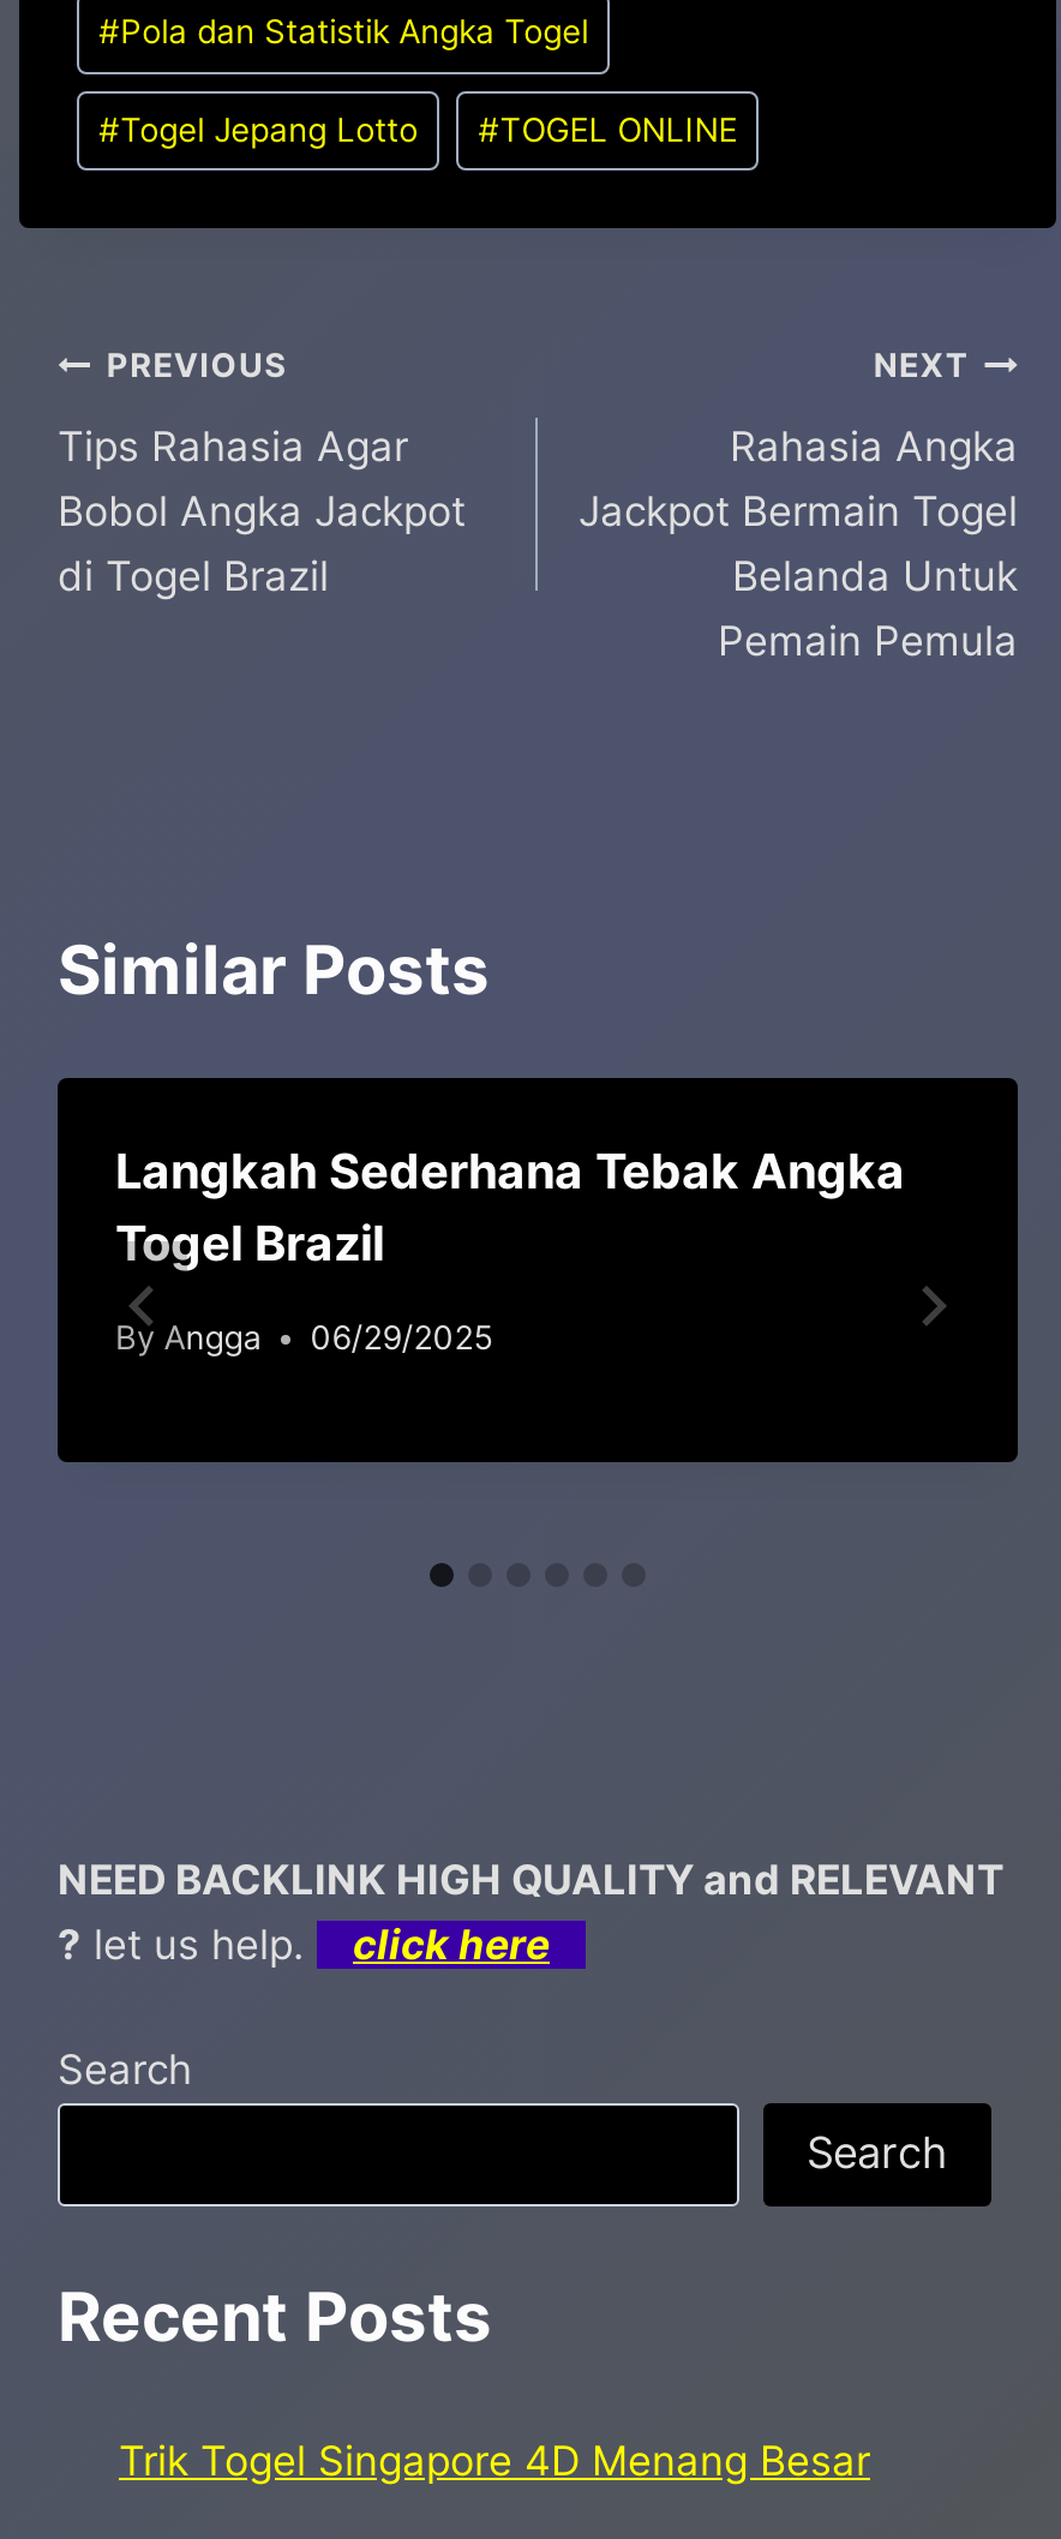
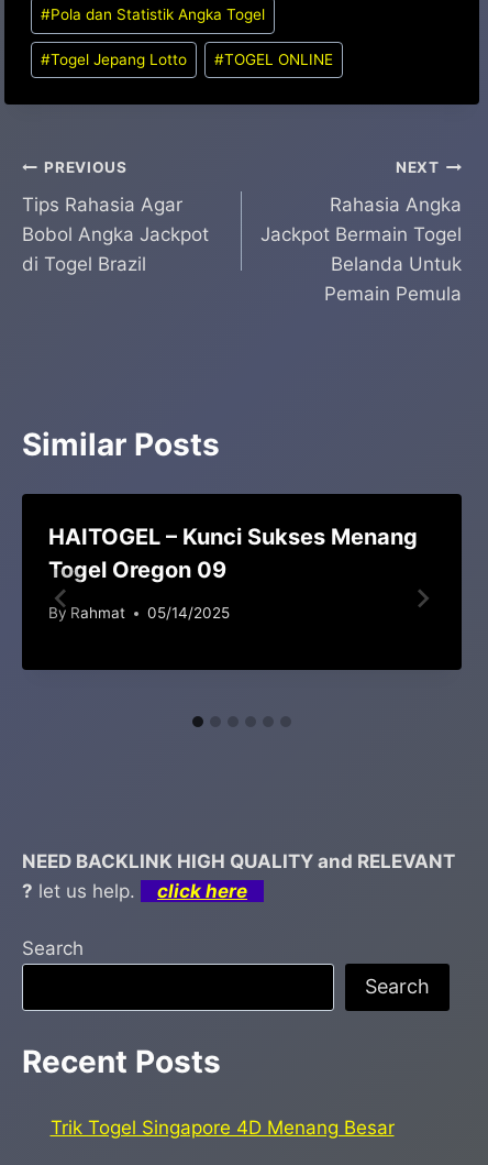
- Langkah Sederhana Tebak Angka
- Togel Brazil
+ HAITOGEL – Kunci Sukses Menang
+ Togel Oregon 09

- By Angga
- 06/29/2025
+ By Rahmat
+ 05/14/2025
